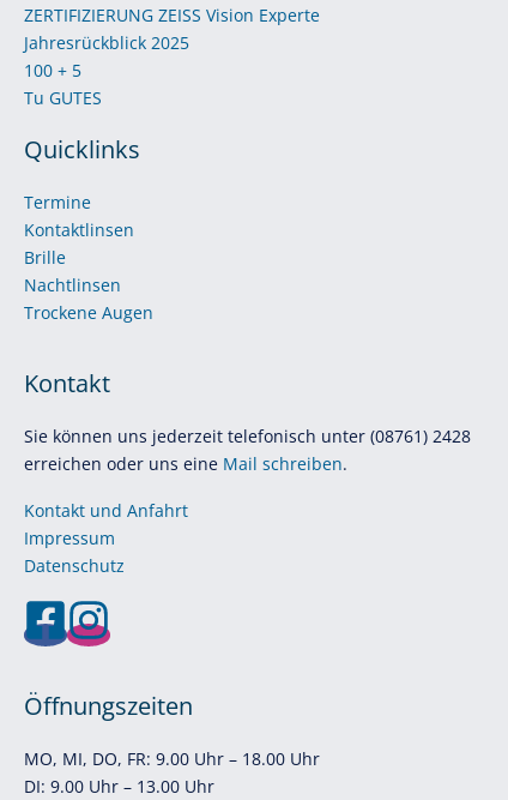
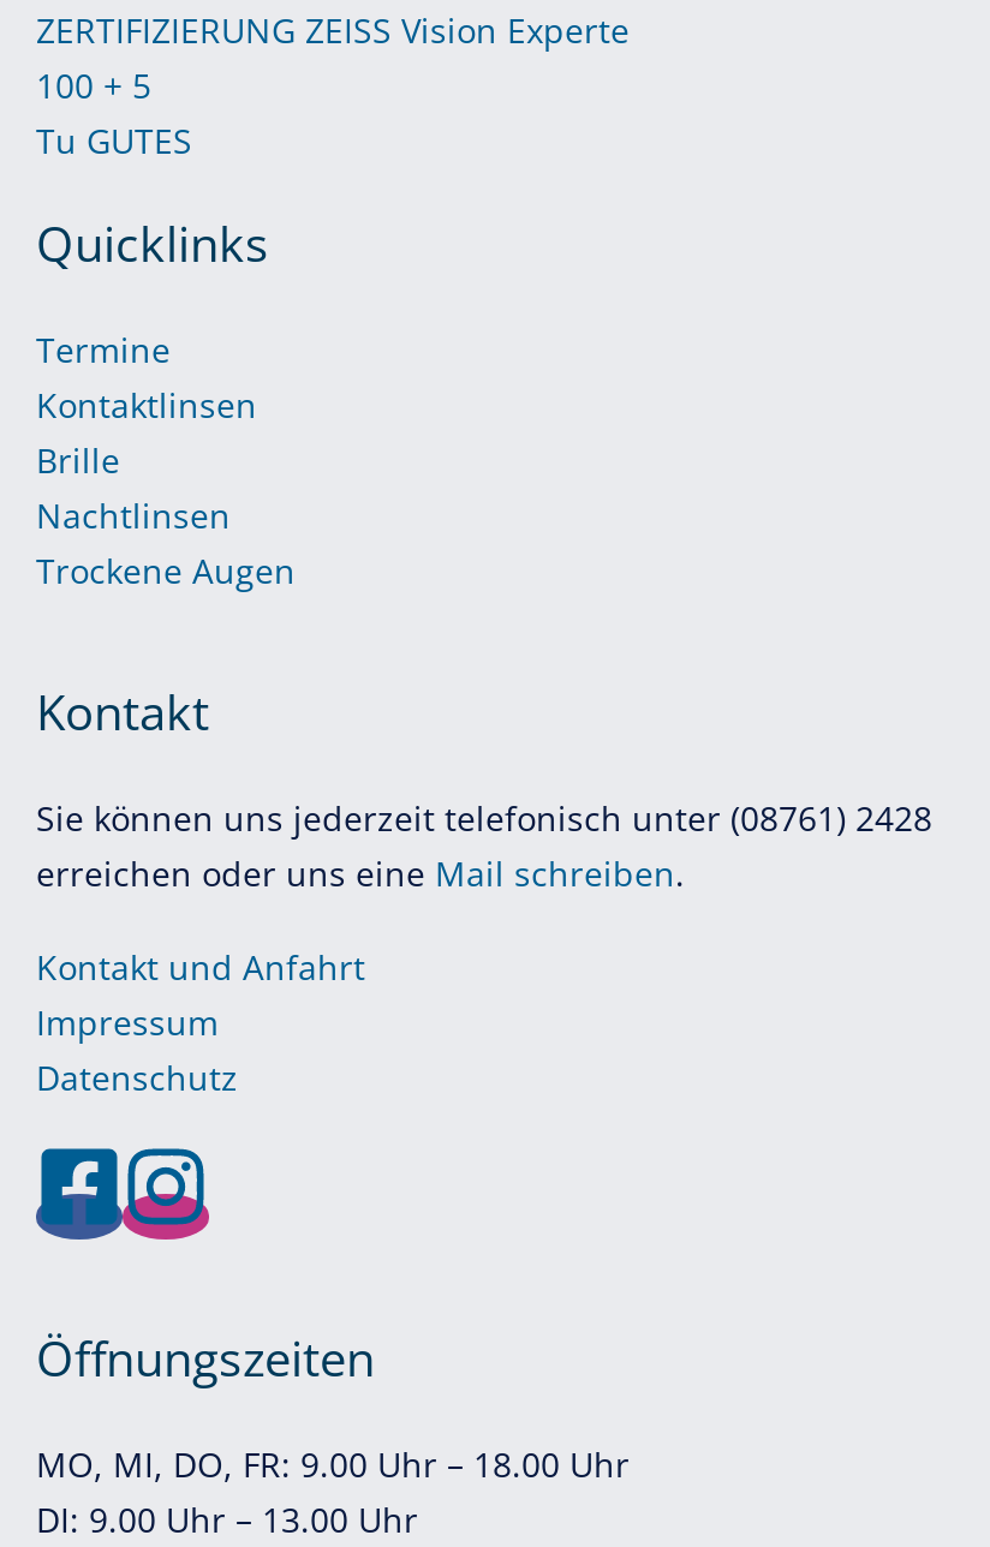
- Jahresrückblick 2025
